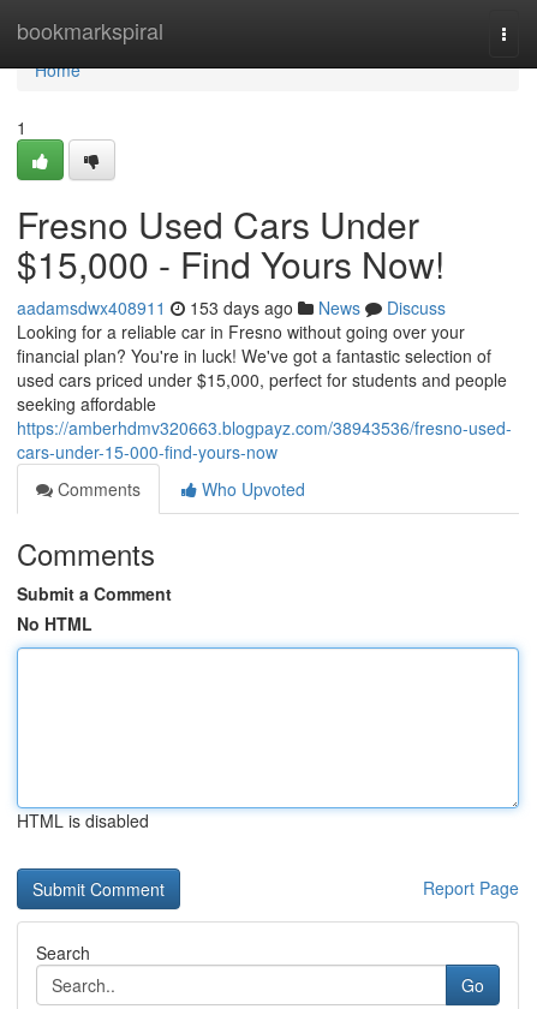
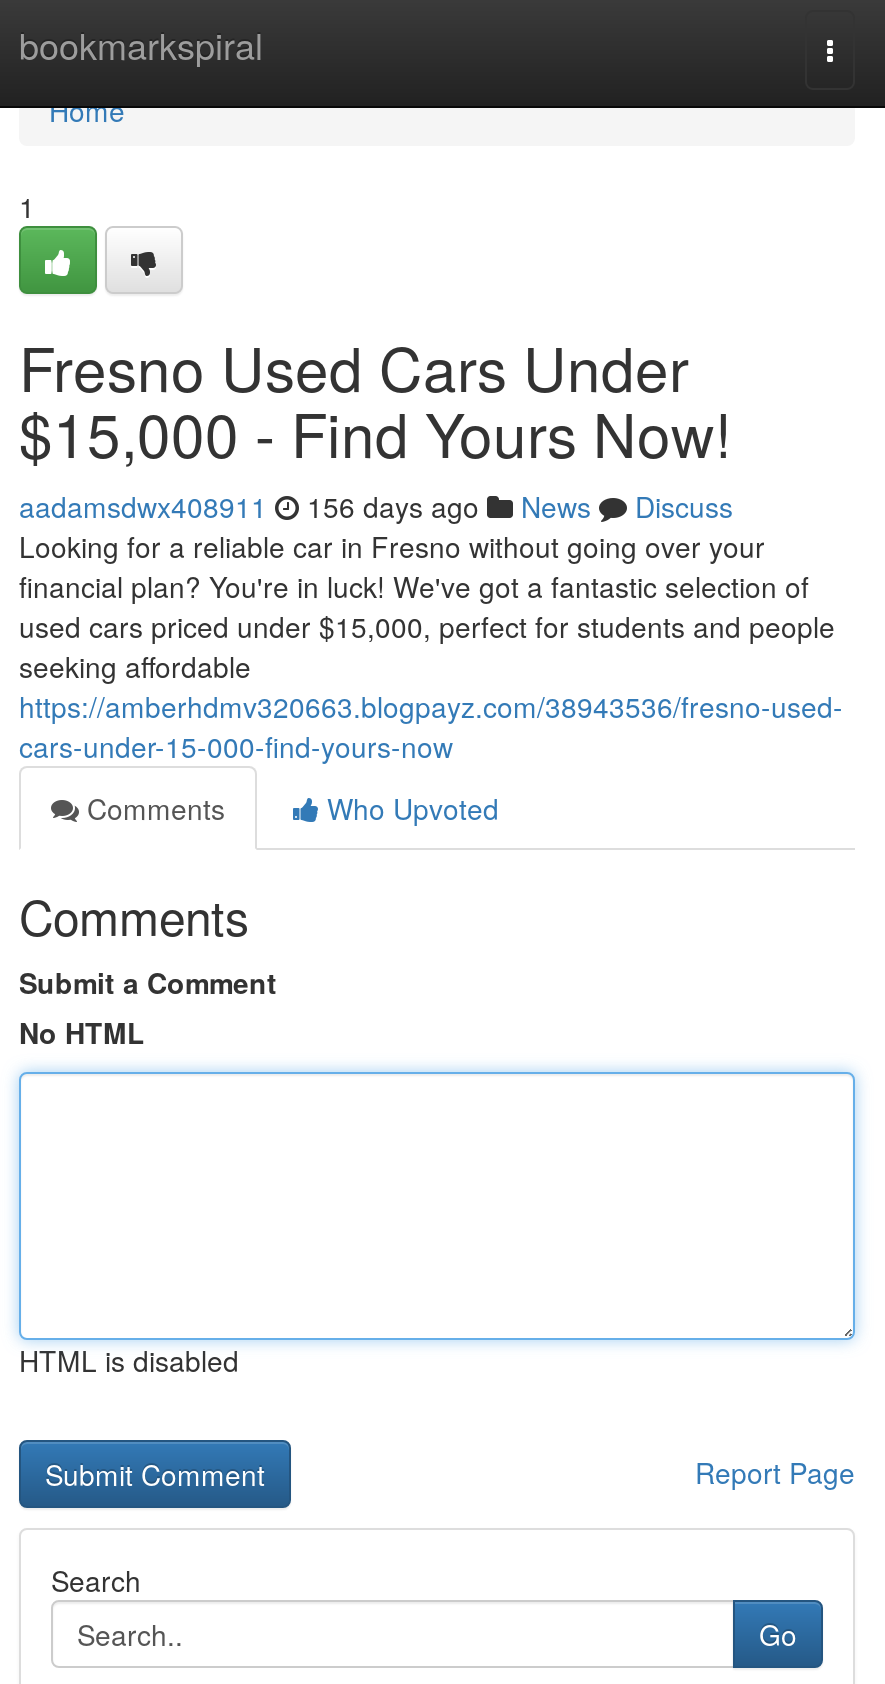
- aadamsdwx408911 153 days ago News Discuss
+ aadamsdwx408911 156 days ago News Discuss
